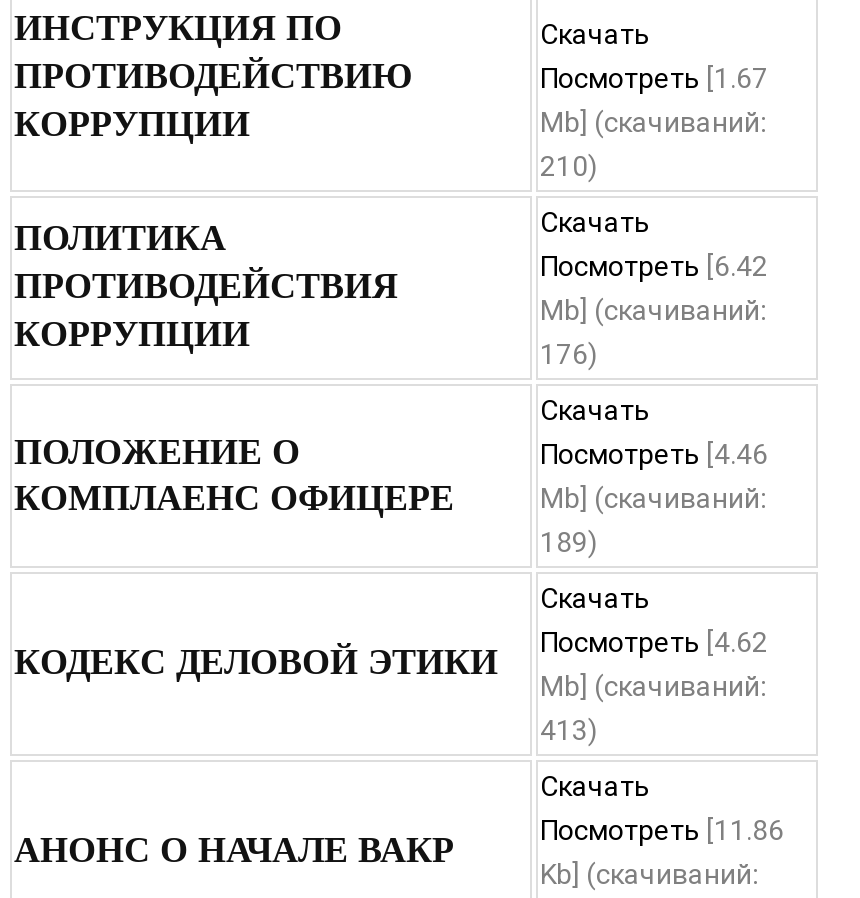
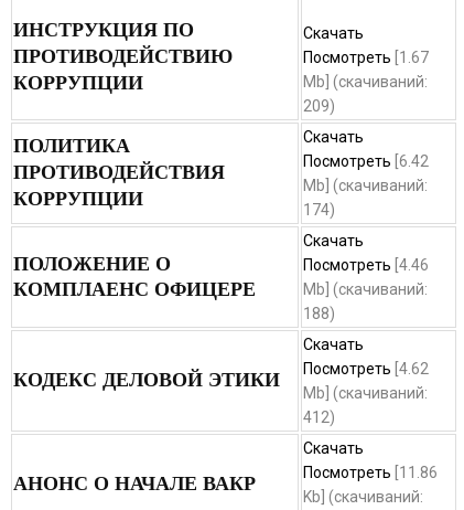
- 210)
+ 209)

- 176)
+ 174)

- 189)
+ 188)

- 413)
+ 412)
